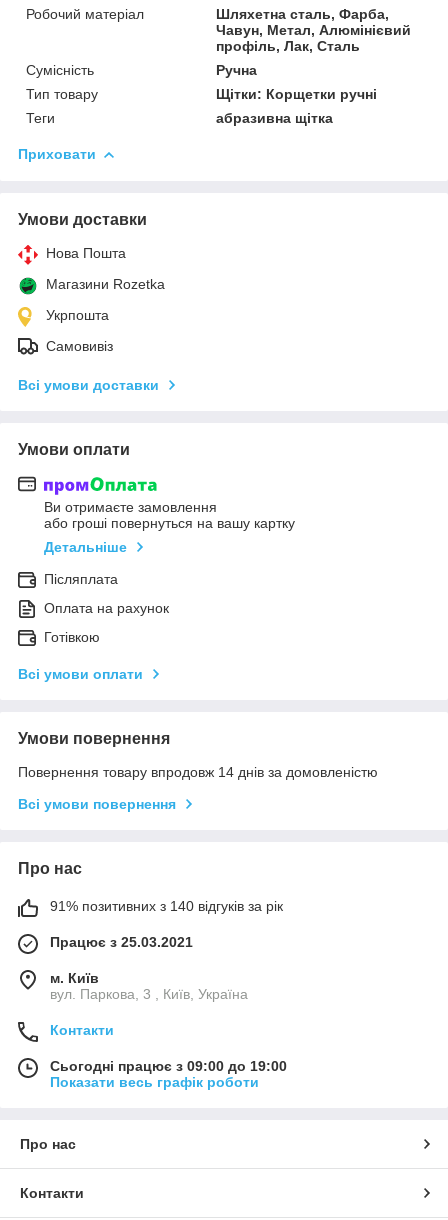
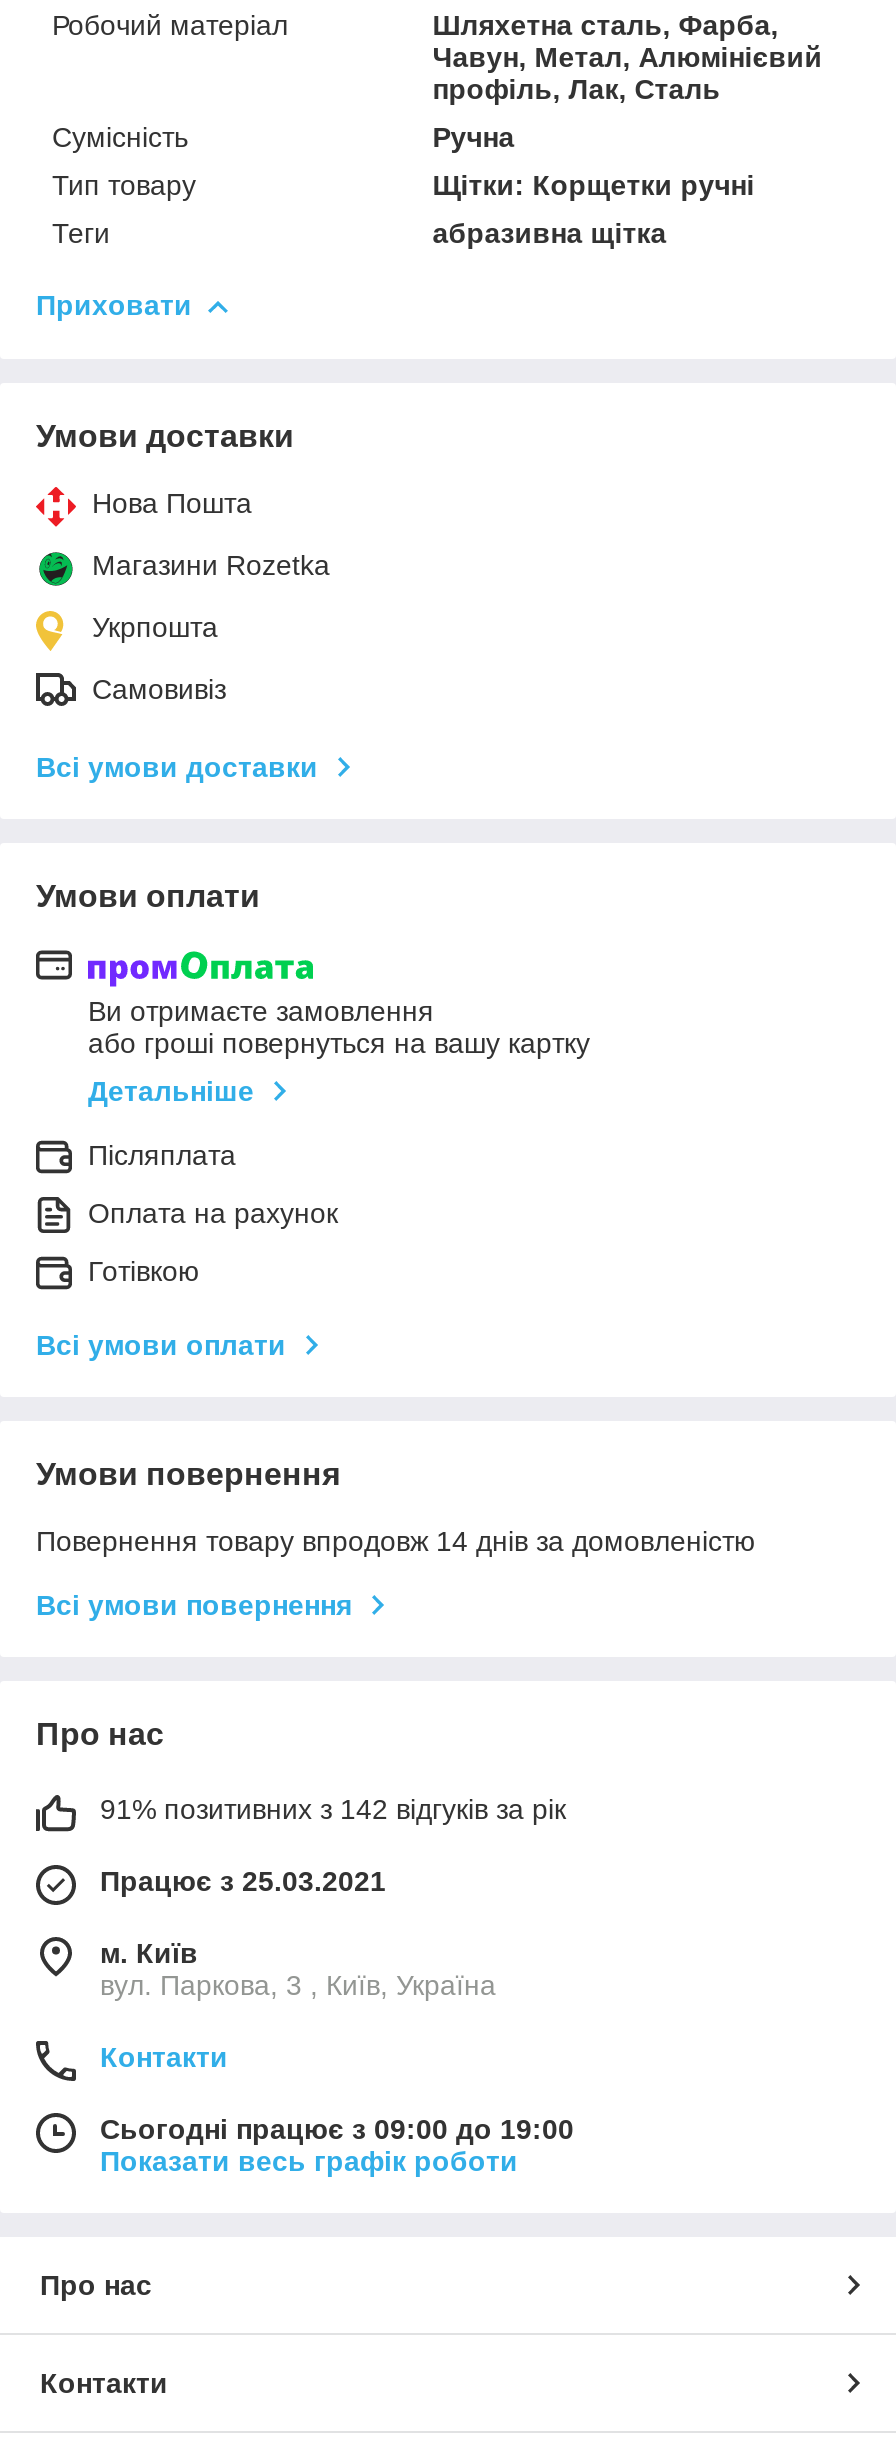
- 91% позитивних з 140 відгуків за рік
+ 91% позитивних з 142 відгуків за рік
